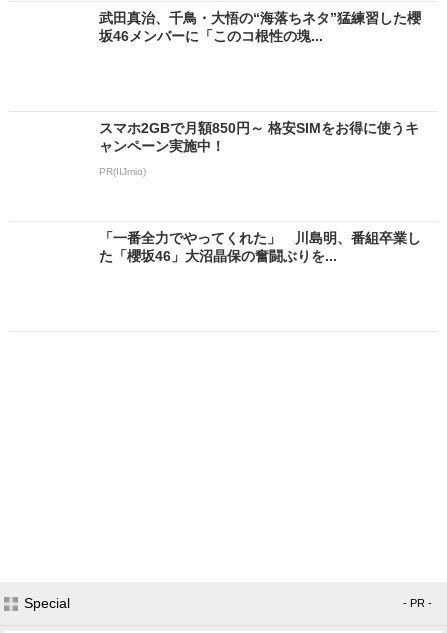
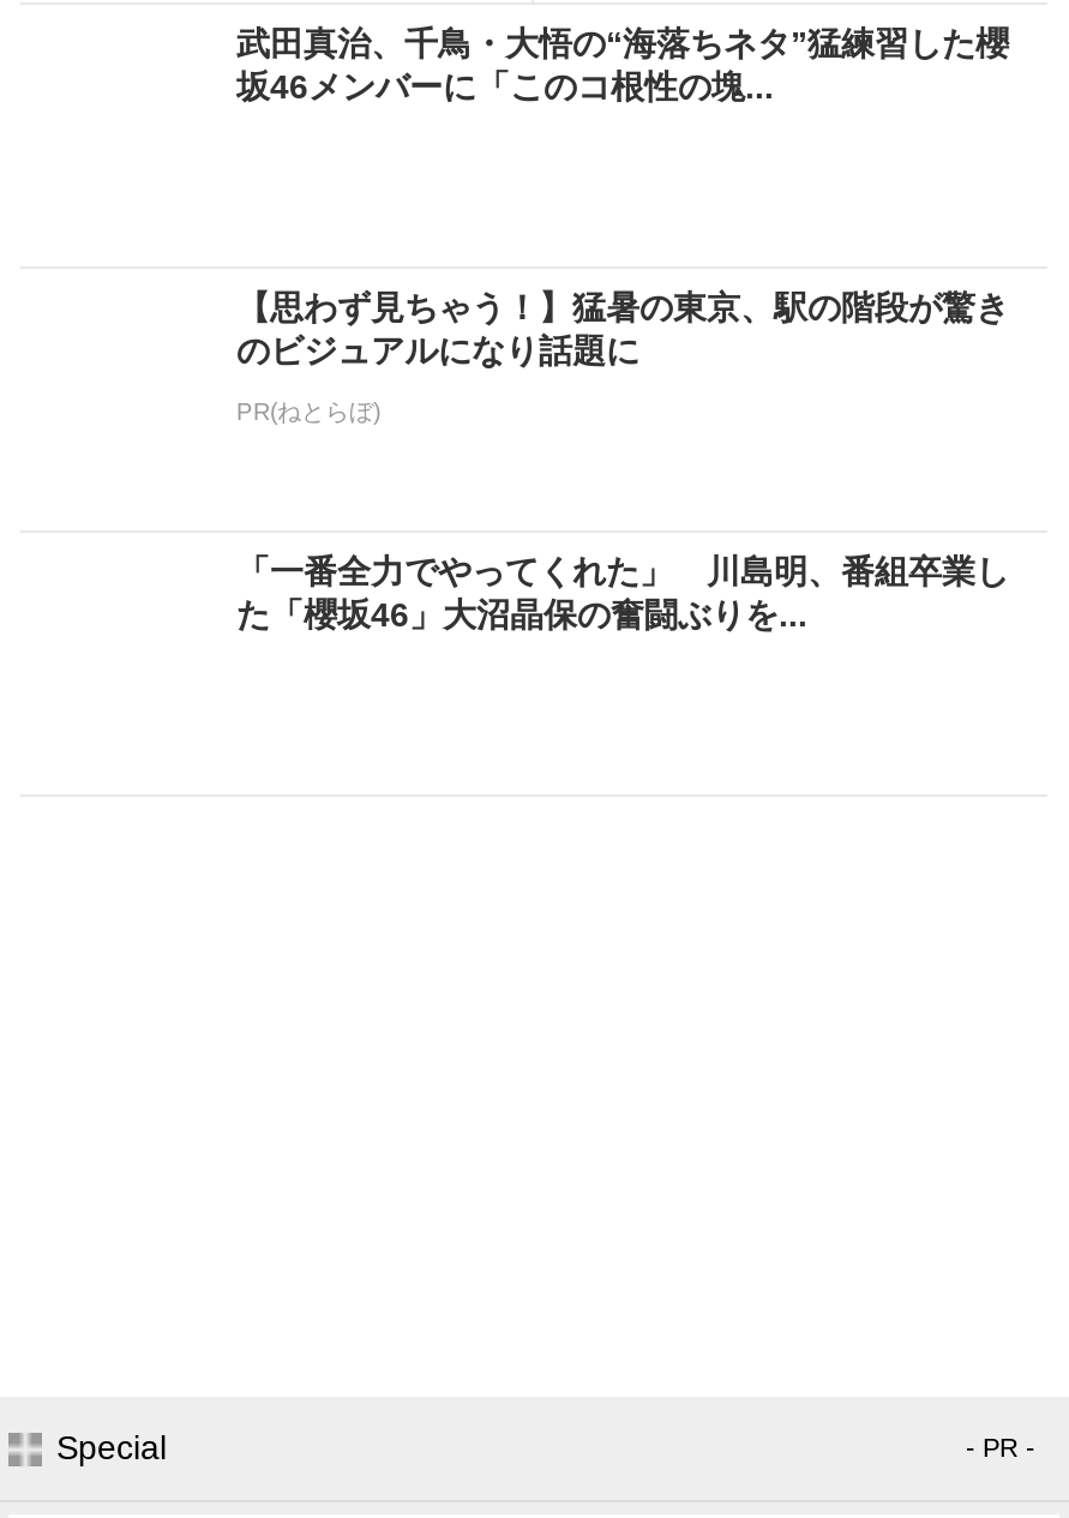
- スマホ2GBで月額850円～ 格安SIMをお得に使うキ
- ャンペーン実施中！
+ 【思わず見ちゃう！】猛暑の東京、駅の階段が驚き
+ のビジュアルになり話題に

- PR(IIJmio)
+ PR(ねとらぼ)
